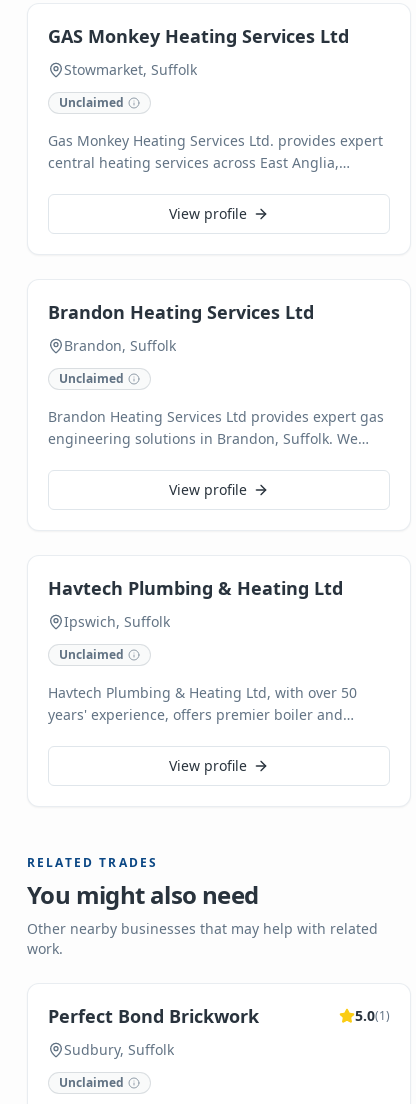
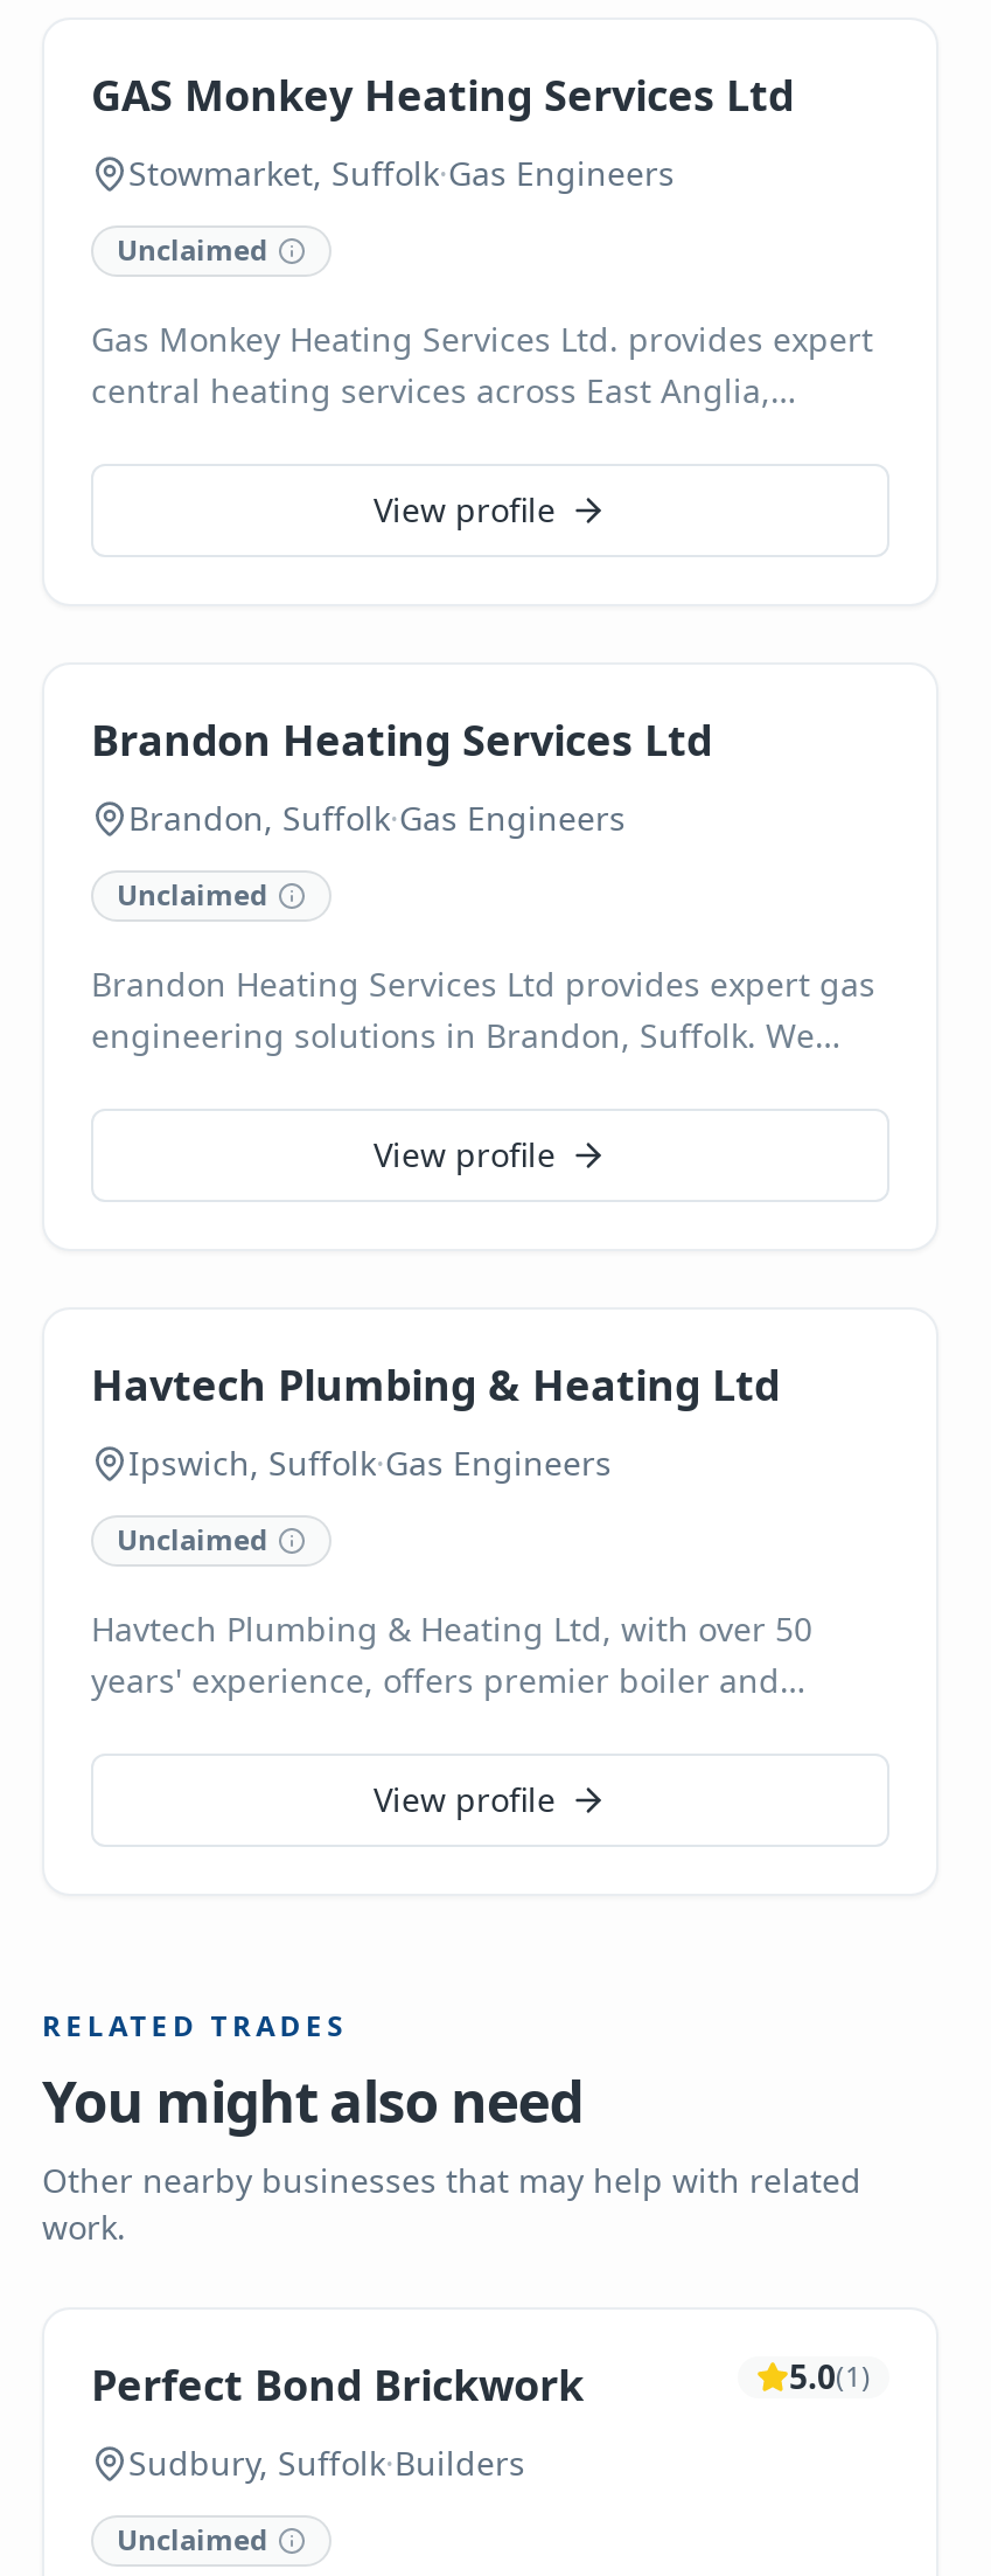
- Stowmarket, Suffolk
+ Stowmarket, Suffolk·Gas Engineers

- Brandon, Suffolk
+ Brandon, Suffolk·Gas Engineers

- Ipswich, Suffolk
+ Ipswich, Suffolk·Gas Engineers

- Sudbury, Suffolk
+ Sudbury, Suffolk·Builders
